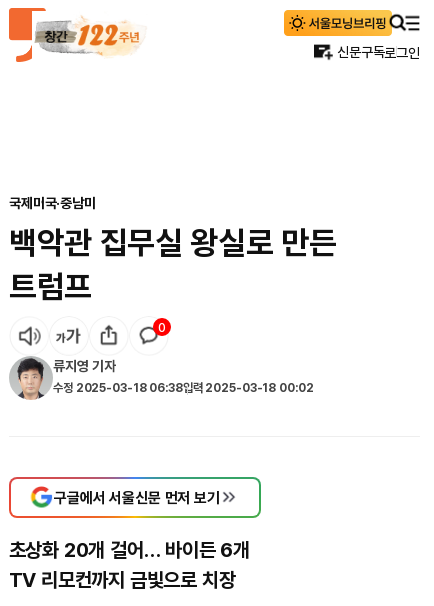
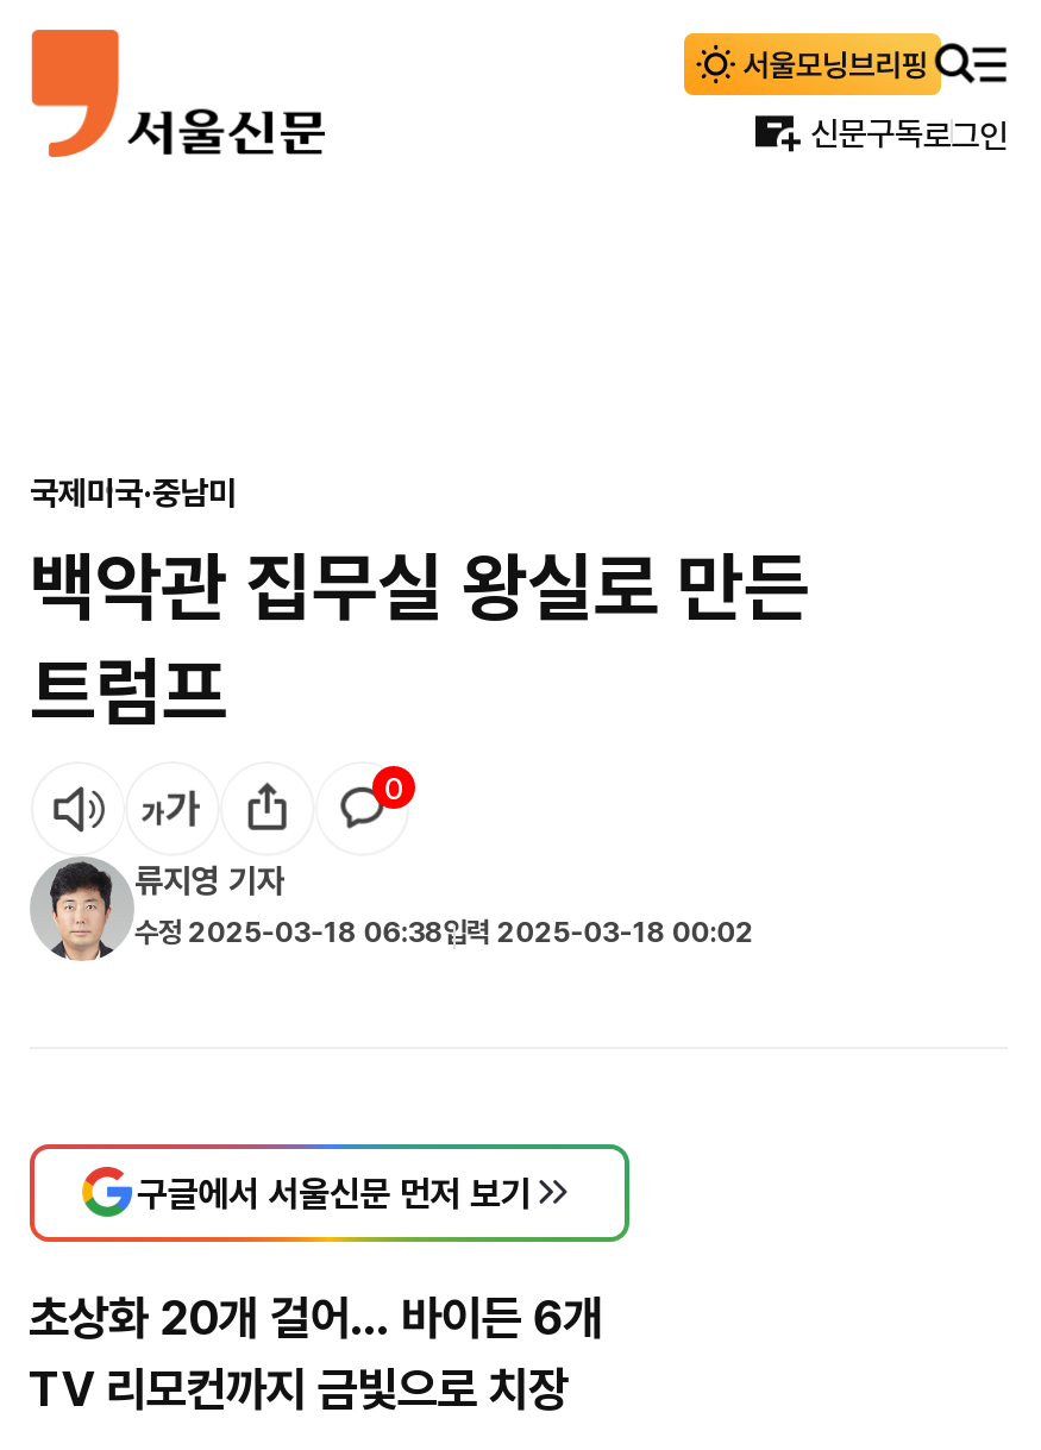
- [image]
+ [image]
